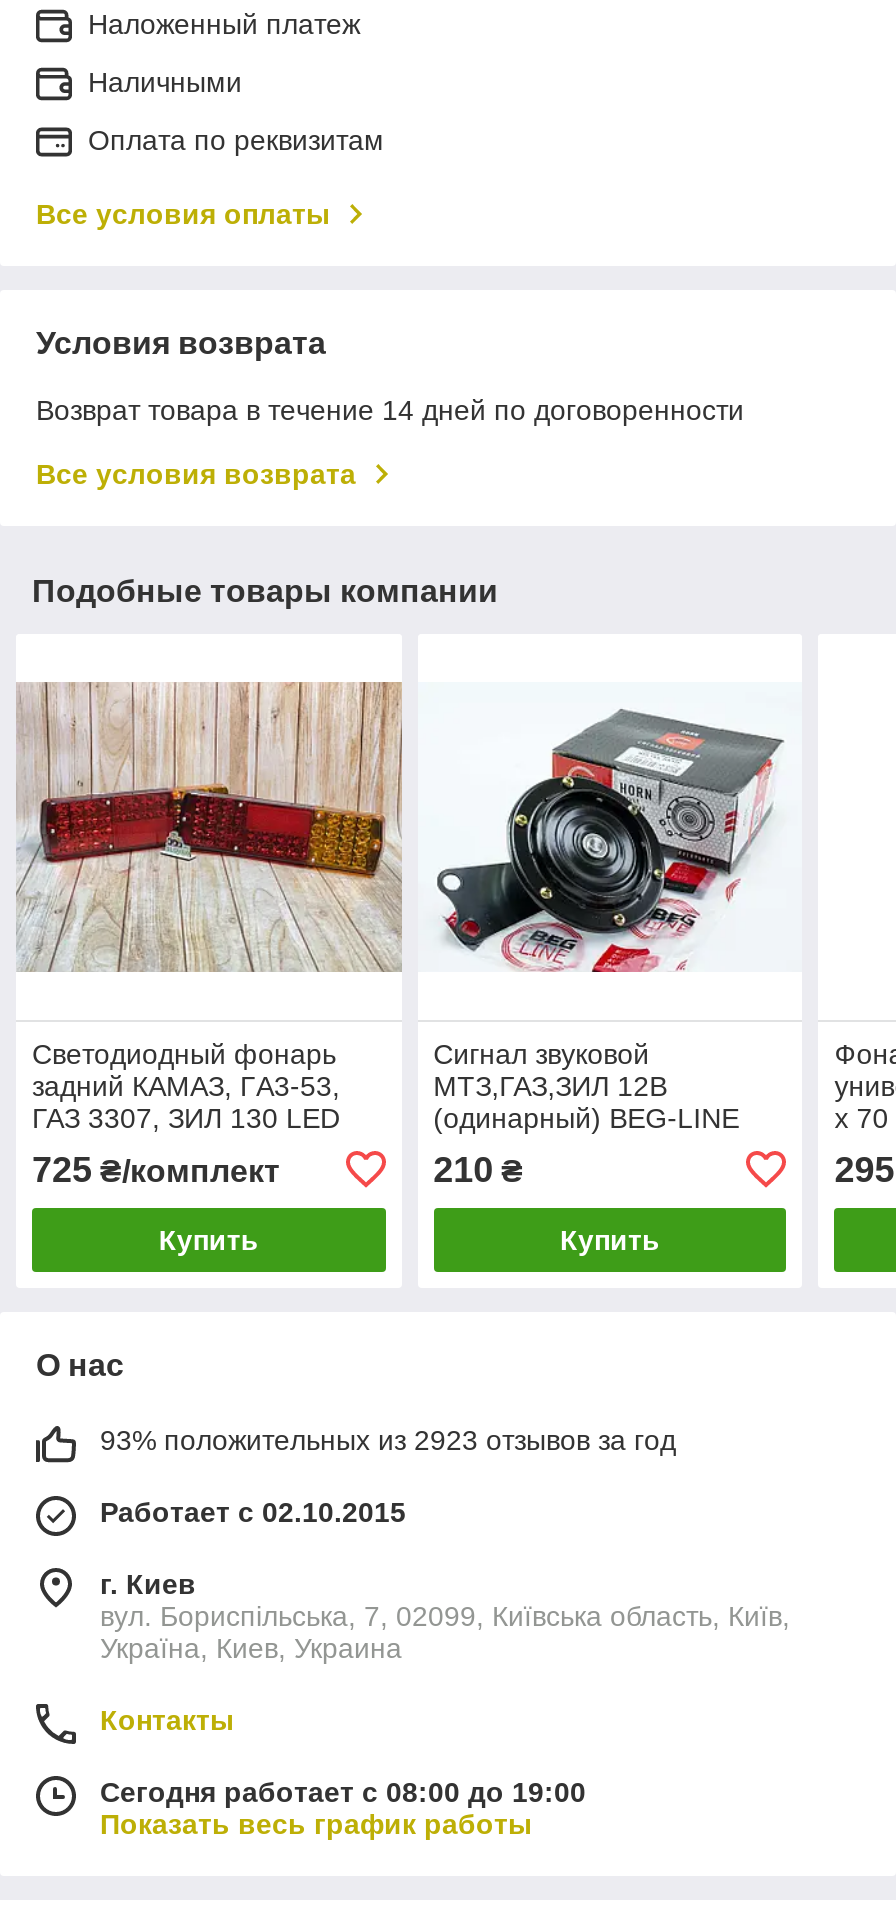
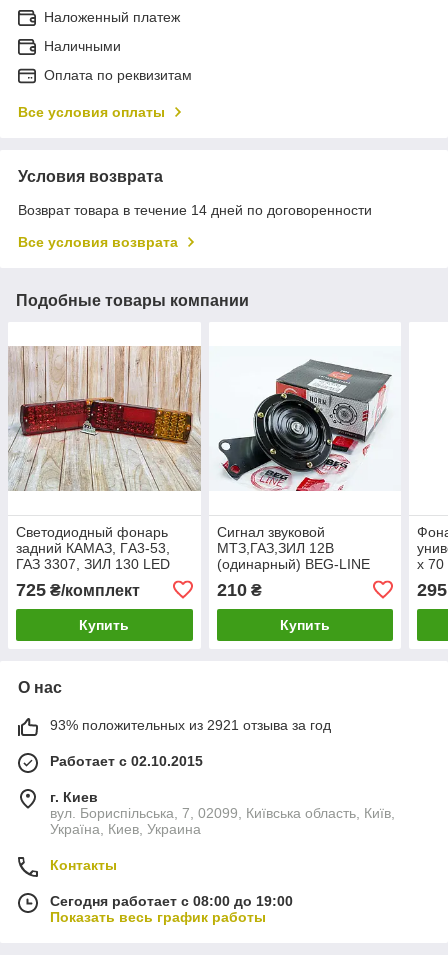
- 93% положительных из 2923 отзывов за год
+ 93% положительных из 2921 отзыва за год
